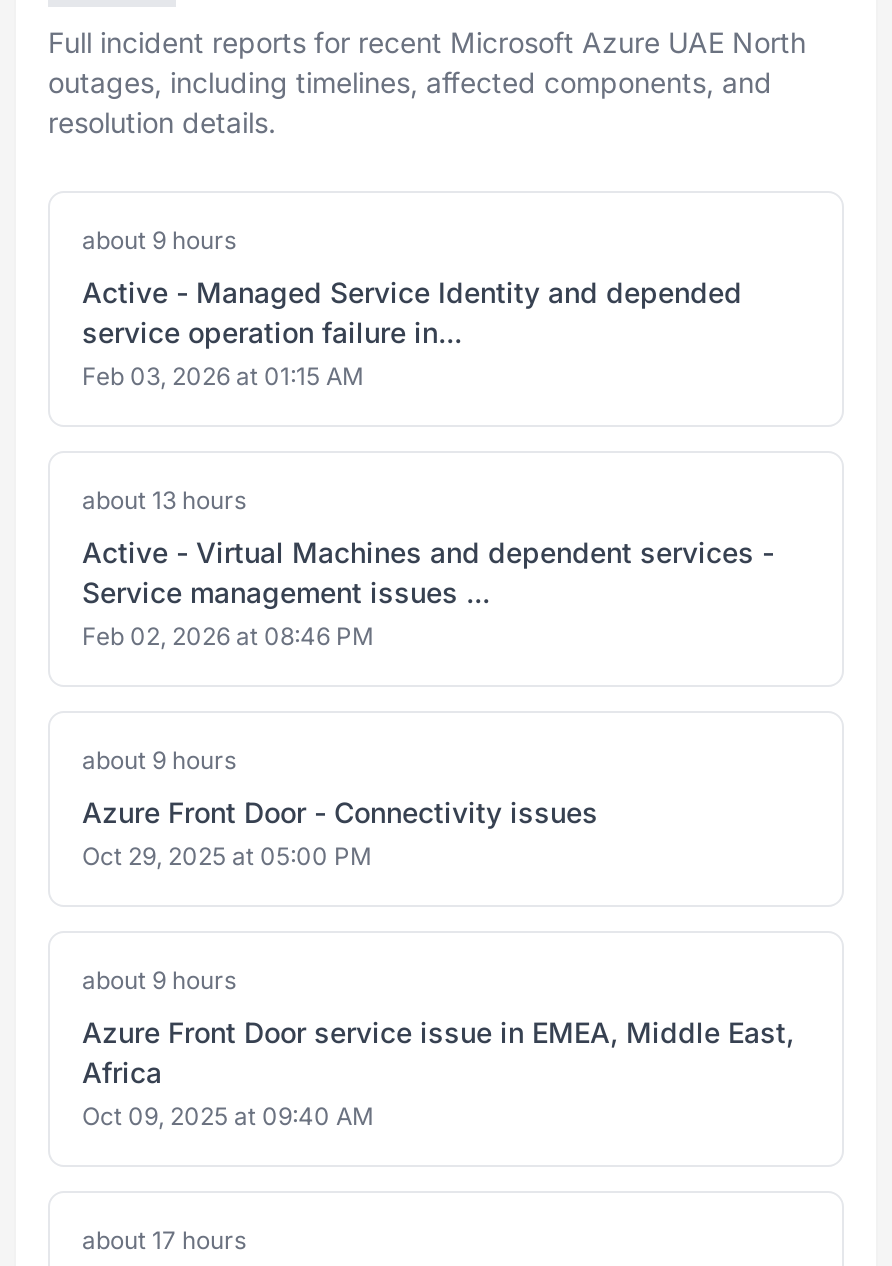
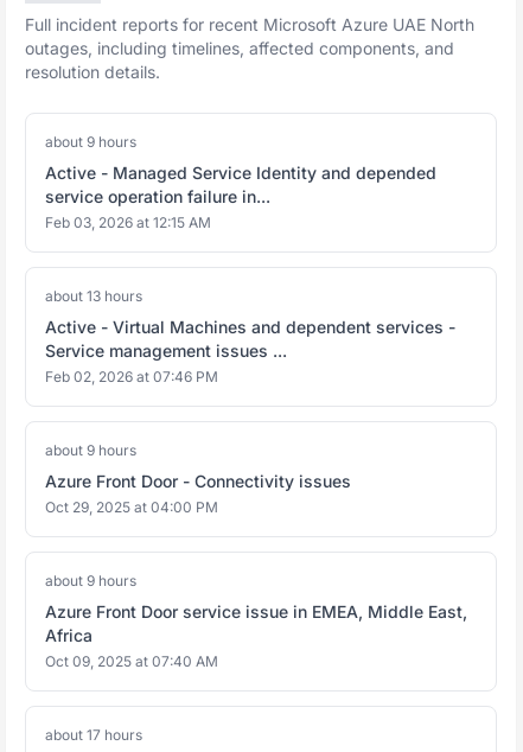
- Feb 03, 2026 at 01:15 AM
+ Feb 03, 2026 at 12:15 AM

- Feb 02, 2026 at 08:46 PM
+ Feb 02, 2026 at 07:46 PM

- Oct 29, 2025 at 05:00 PM
+ Oct 29, 2025 at 04:00 PM

- Oct 09, 2025 at 09:40 AM
+ Oct 09, 2025 at 07:40 AM
